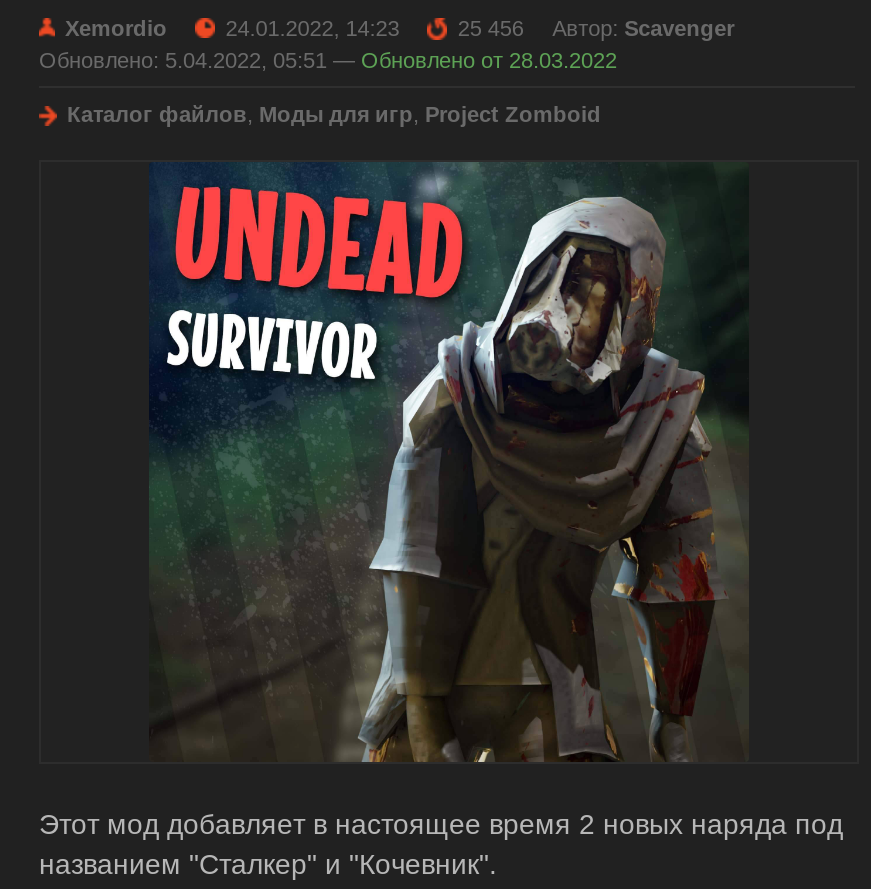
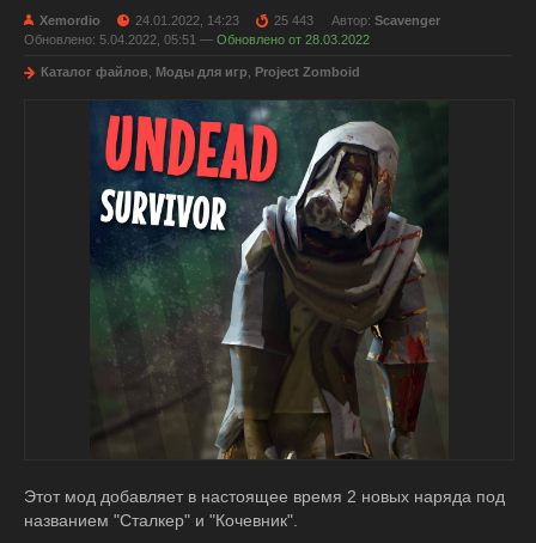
- 25 456
+ 25 443
